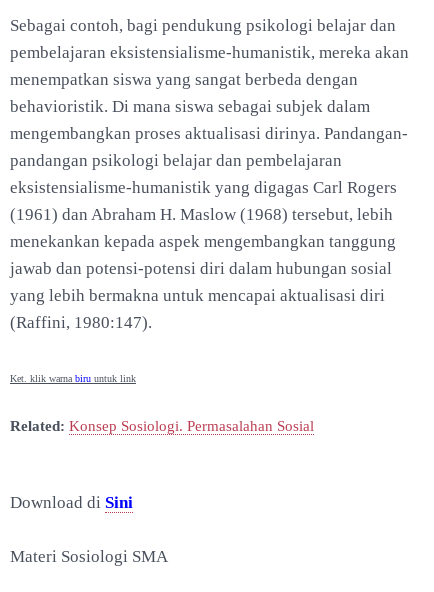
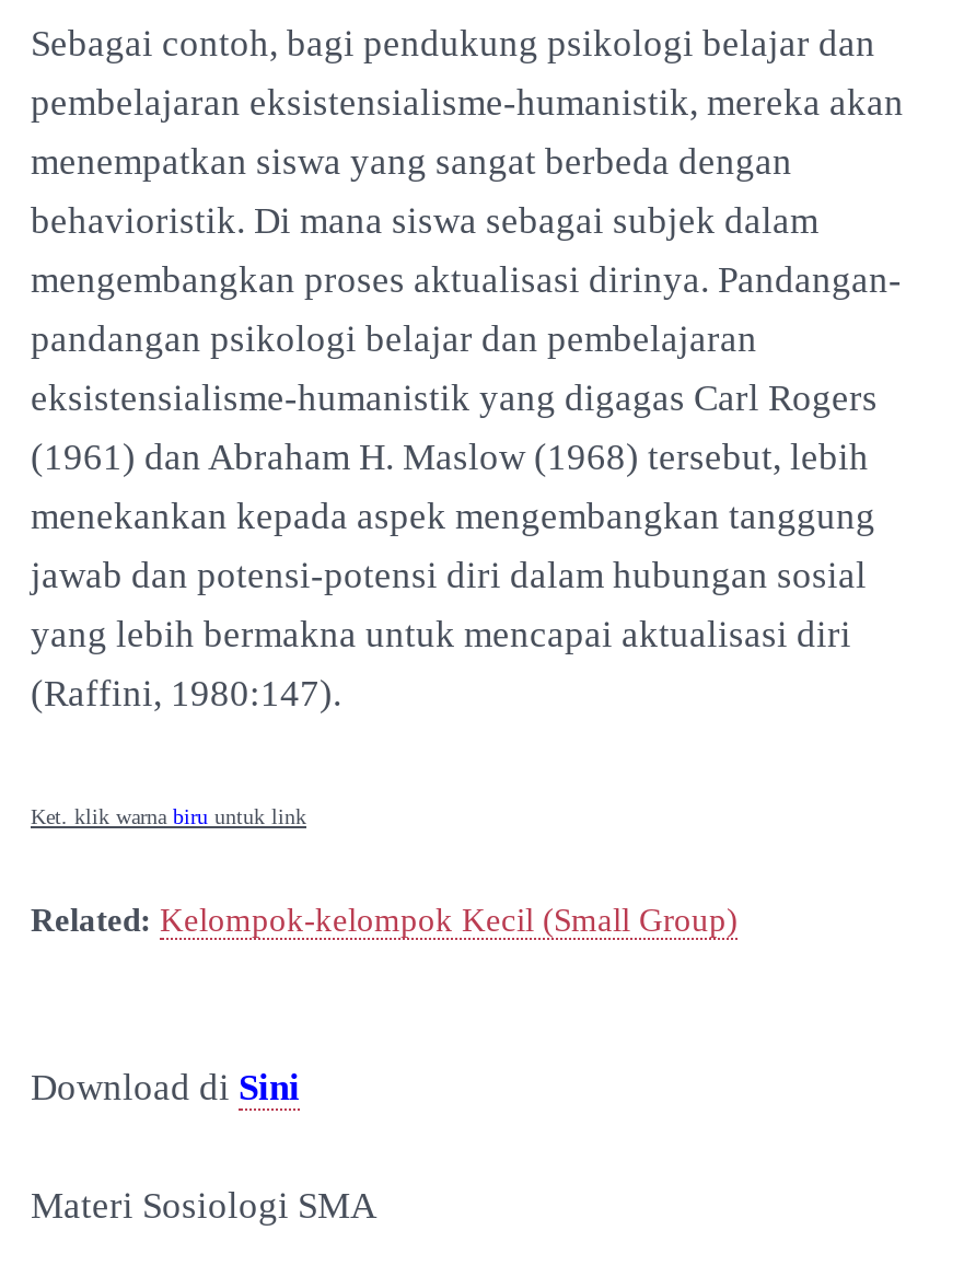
- Related: Konsep Sosiologi. Permasalahan Sosial
+ Related: Kelompok-kelompok Kecil (Small Group)
